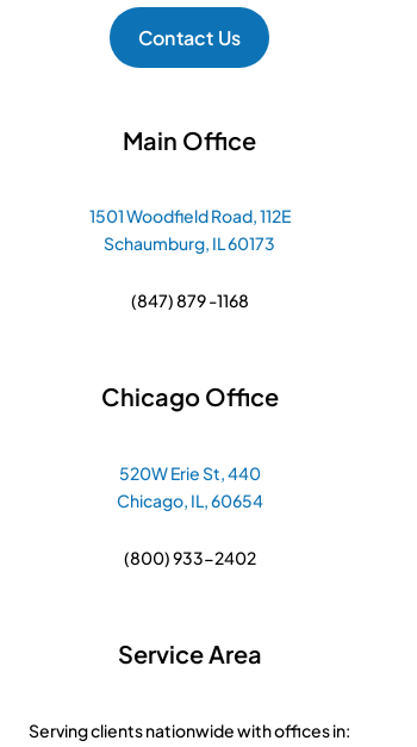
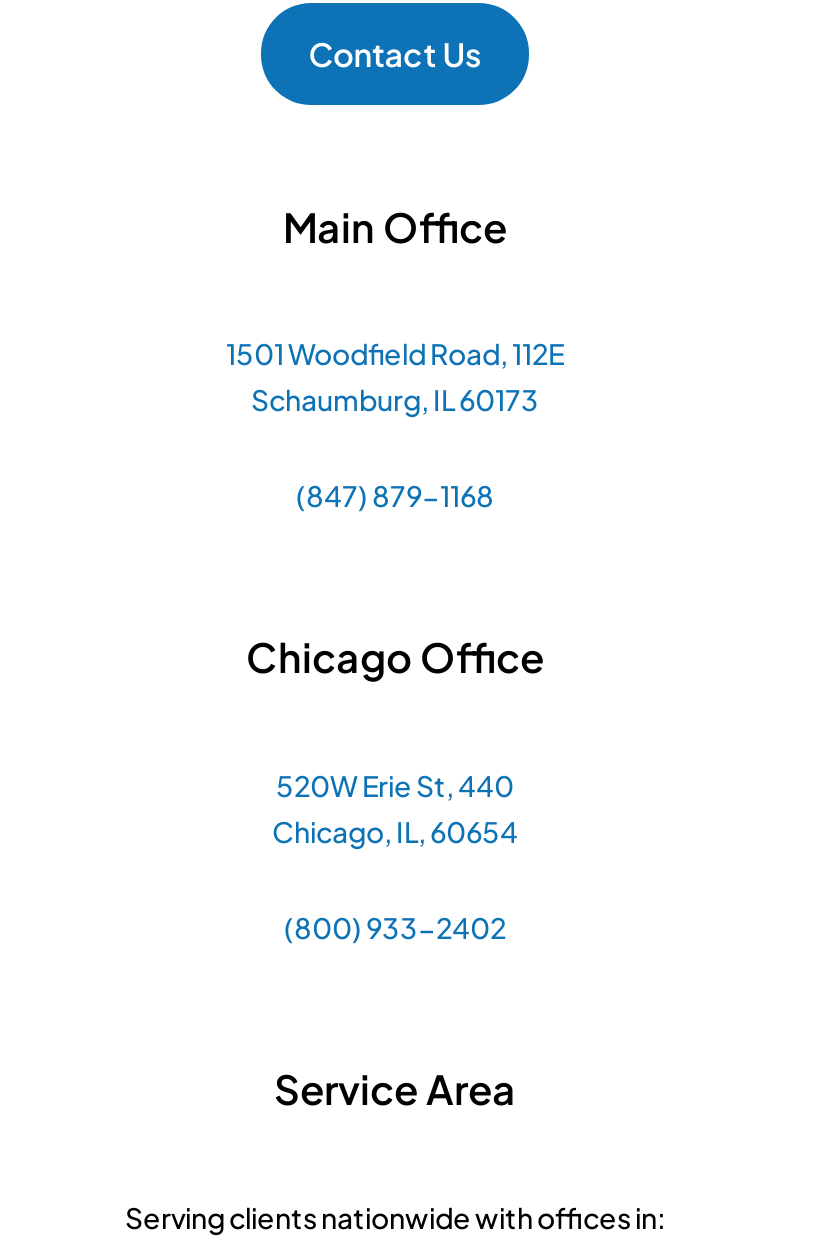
- (847) 879 -1168
+ (847) 879-1168
